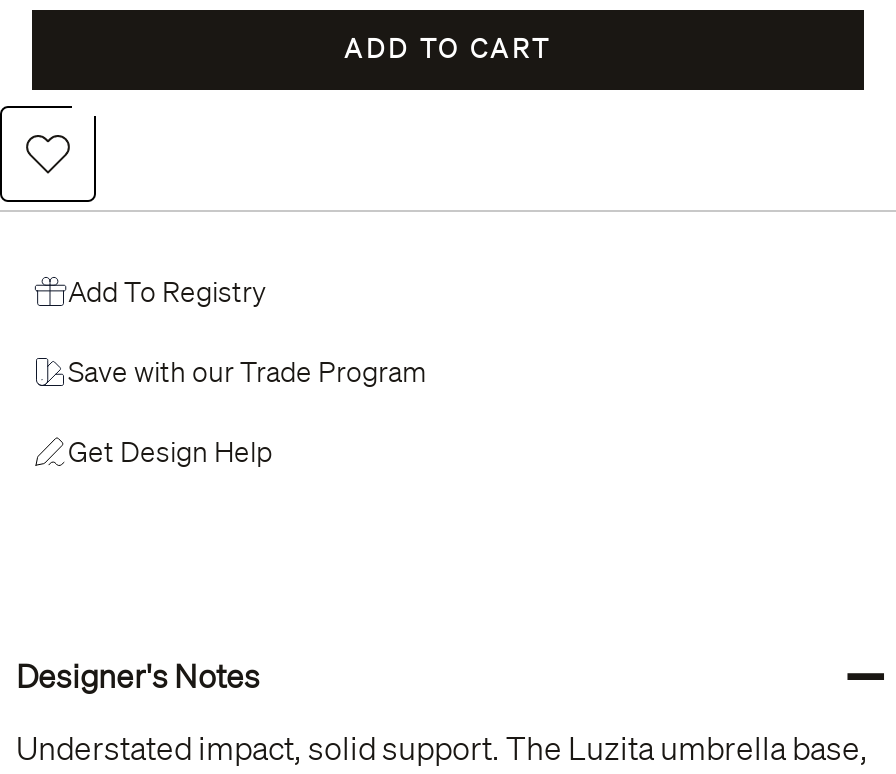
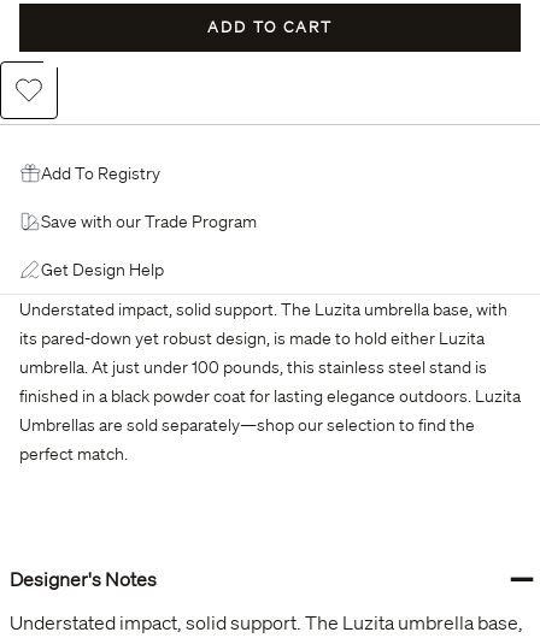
+ Understated impact, solid support. The Luzita umbrella base, with
+ its pared-down yet robust design, is made to hold either Luzita
+ umbrella. At just under 100 pounds, this stainless steel stand is
+ finished in a black powder coat for lasting elegance outdoors. Luzita
+ Umbrellas are sold separately—shop our selection to find the
+ perfect match.
